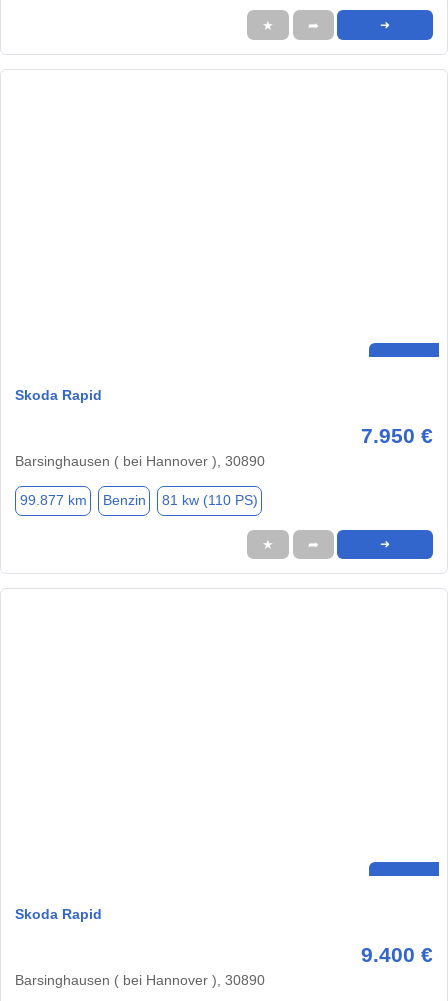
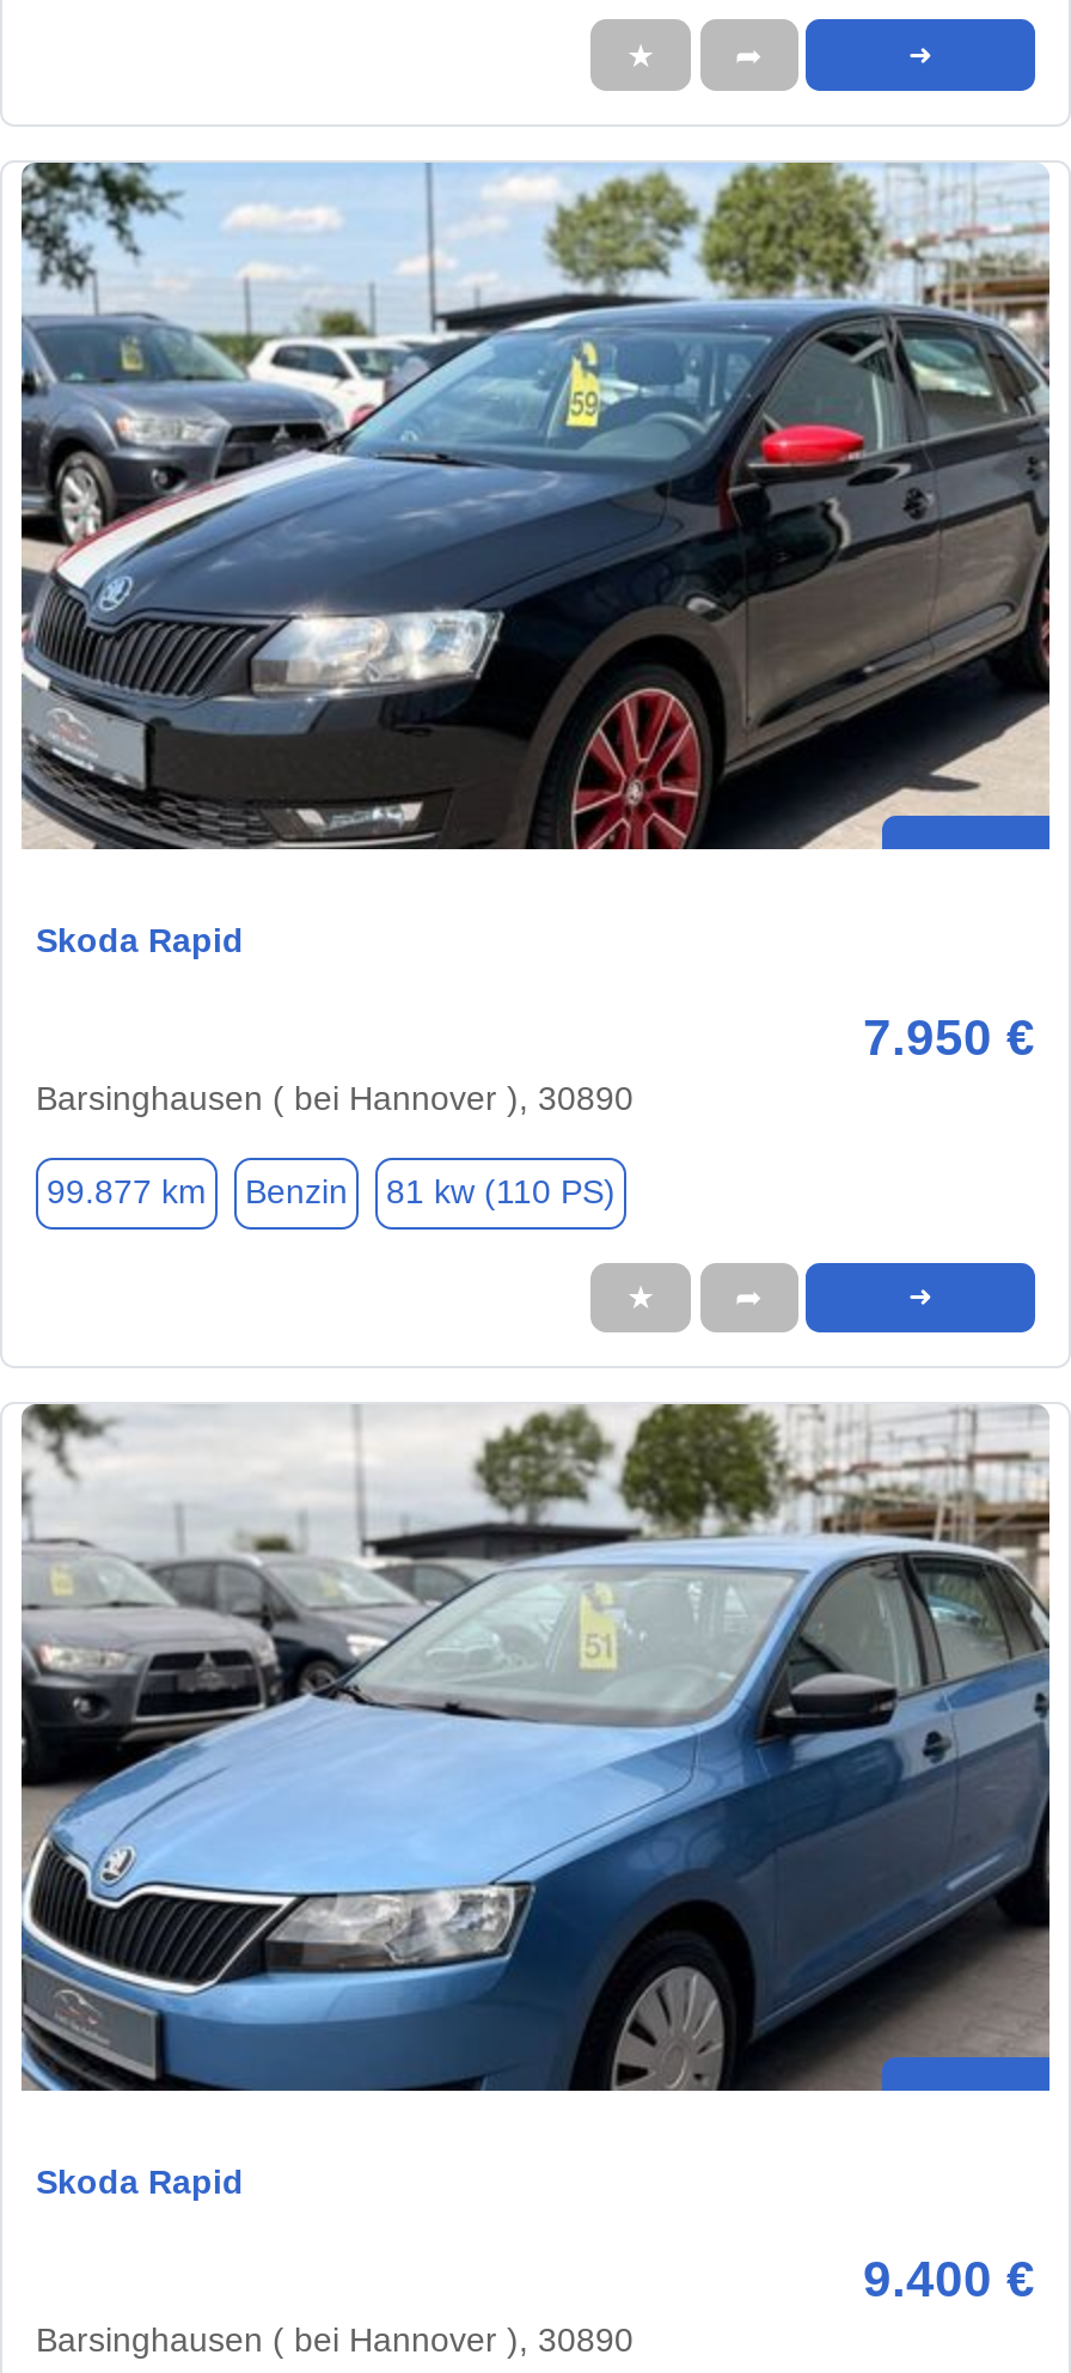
+ [image]

+ [image]
